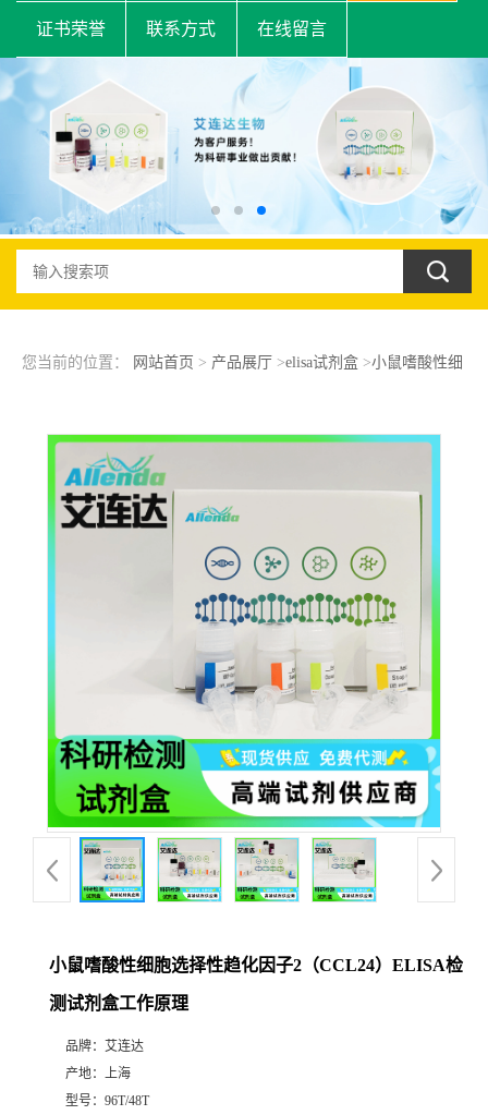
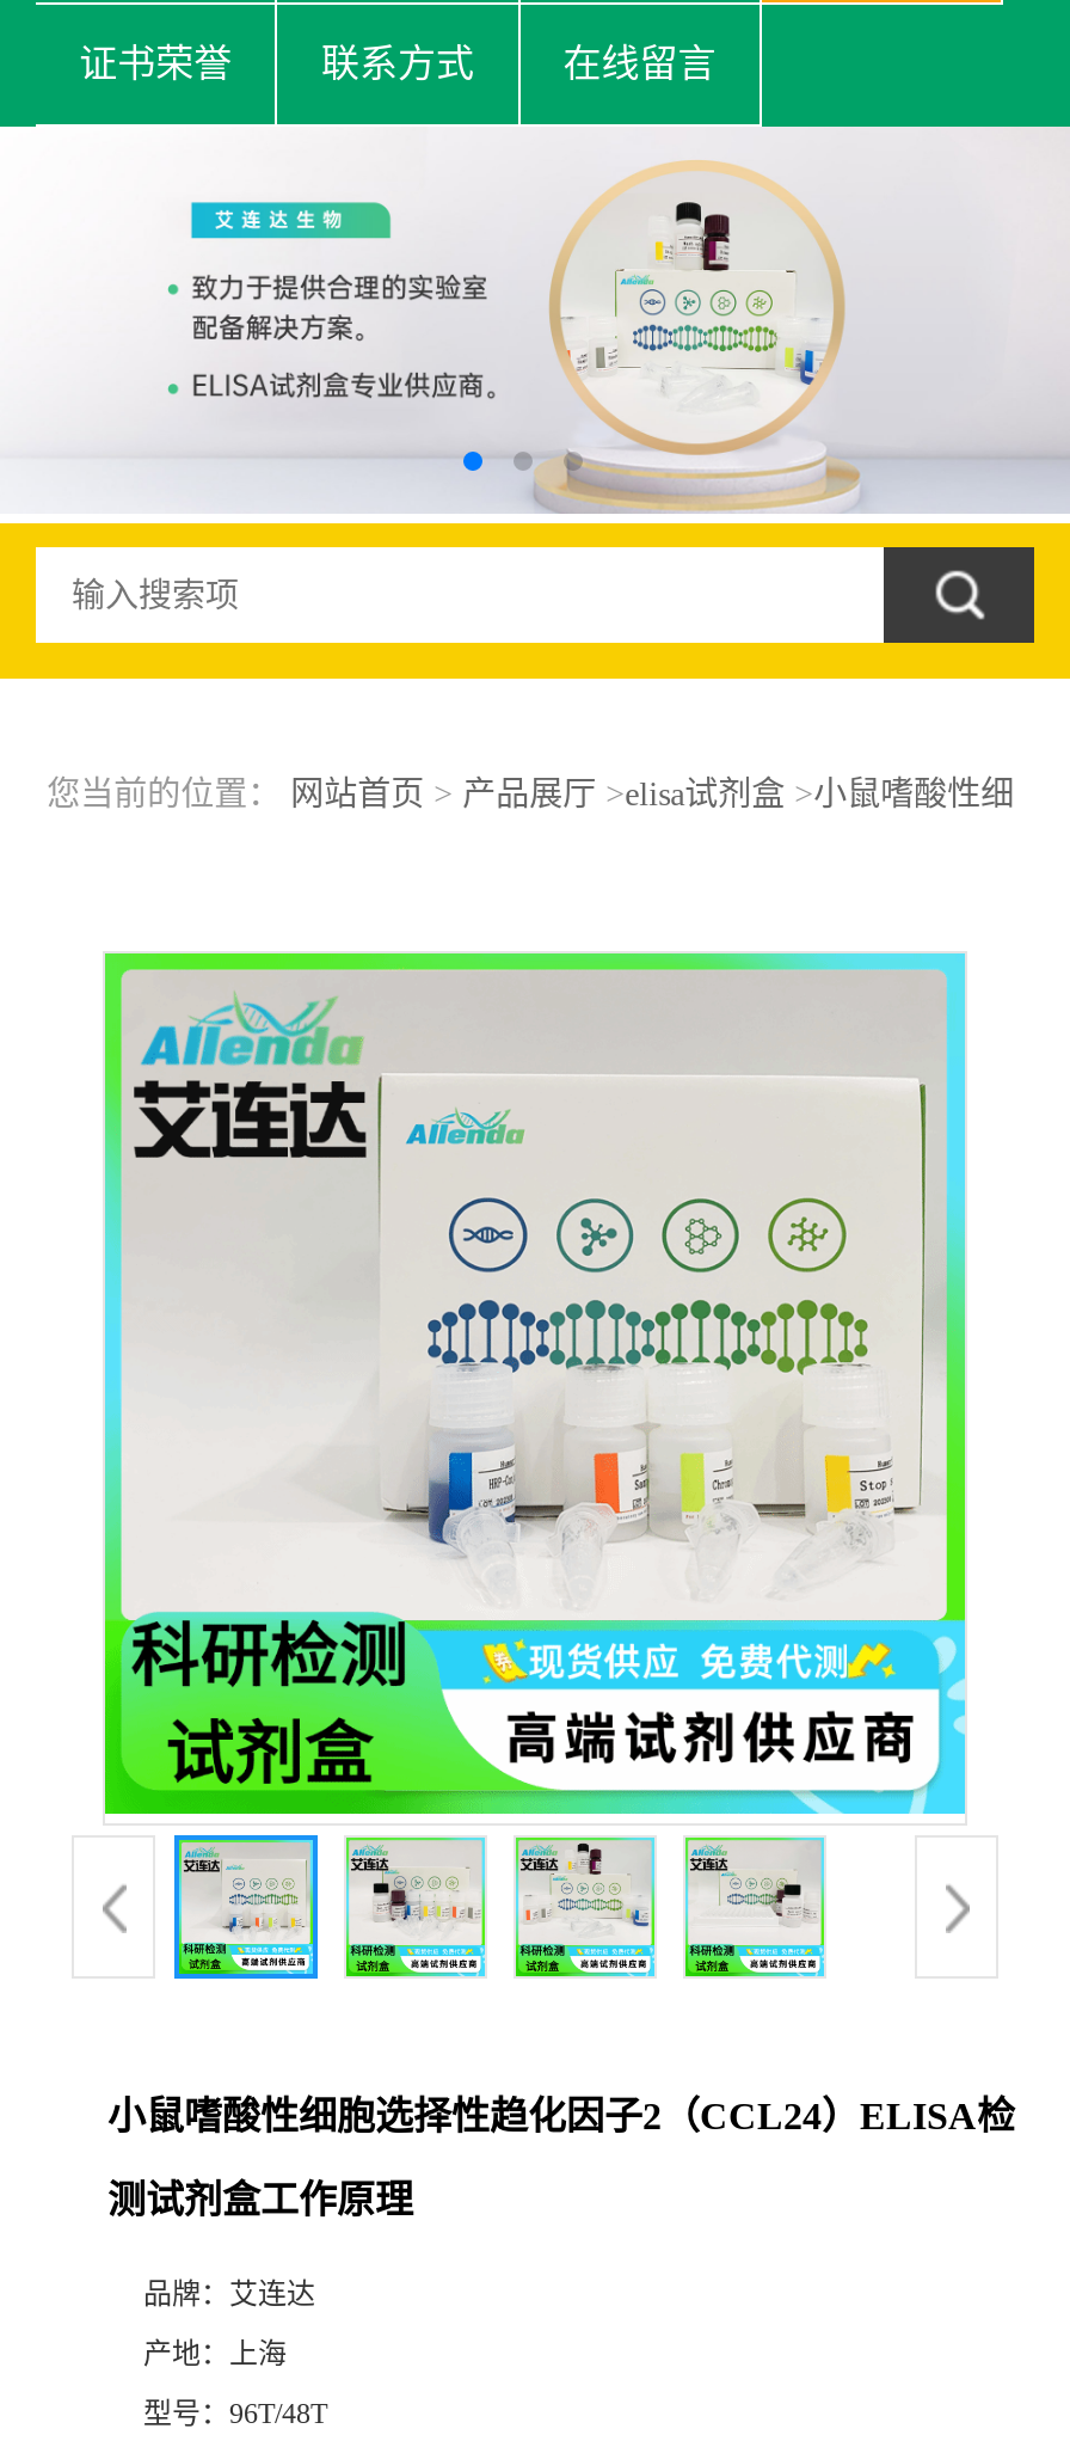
- [image]
+ [image]
